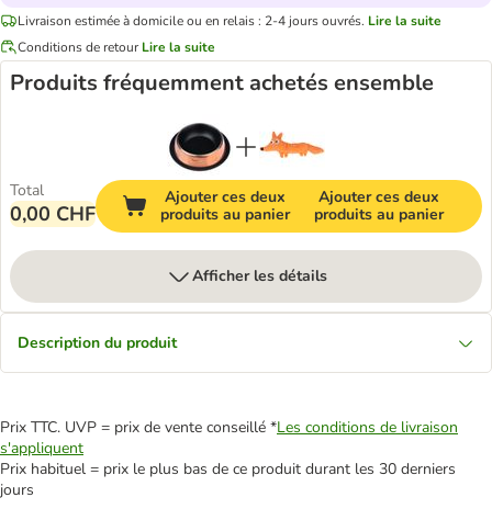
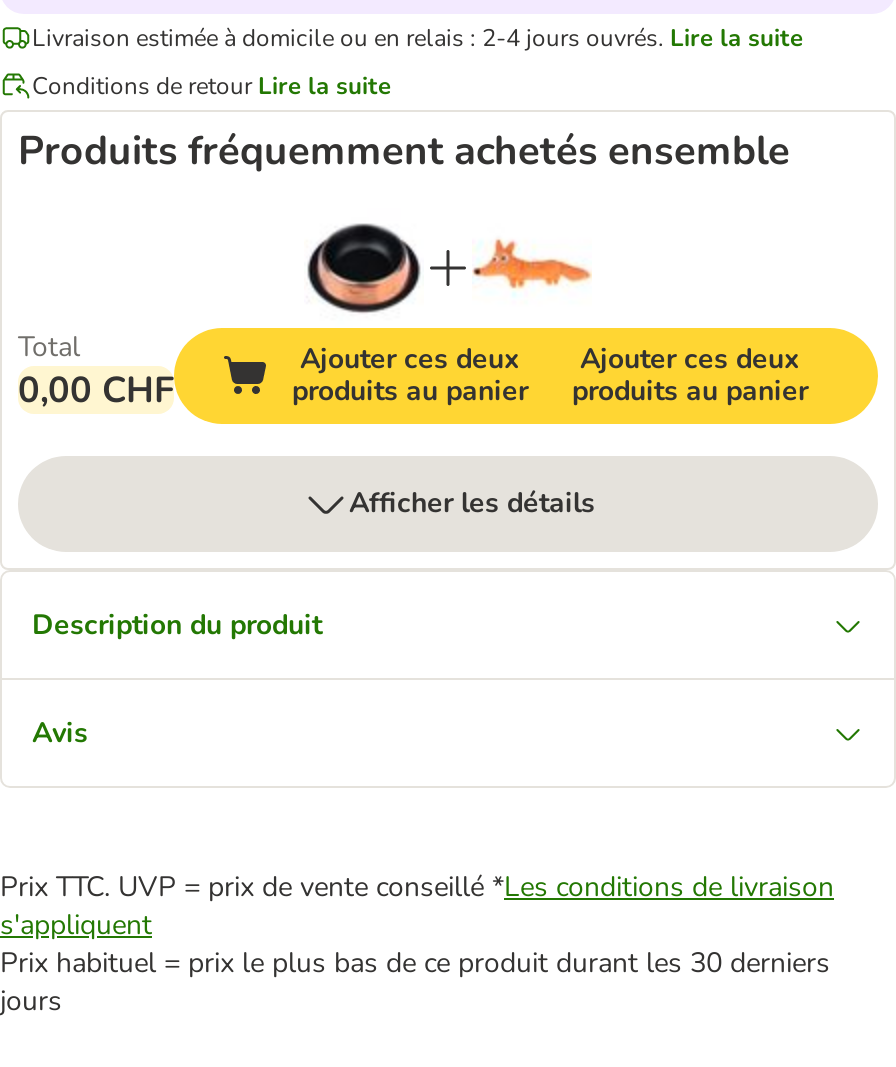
+ Avis
